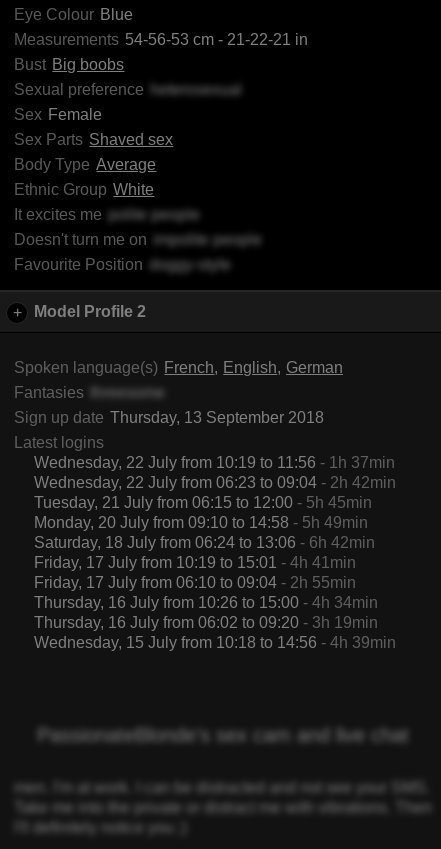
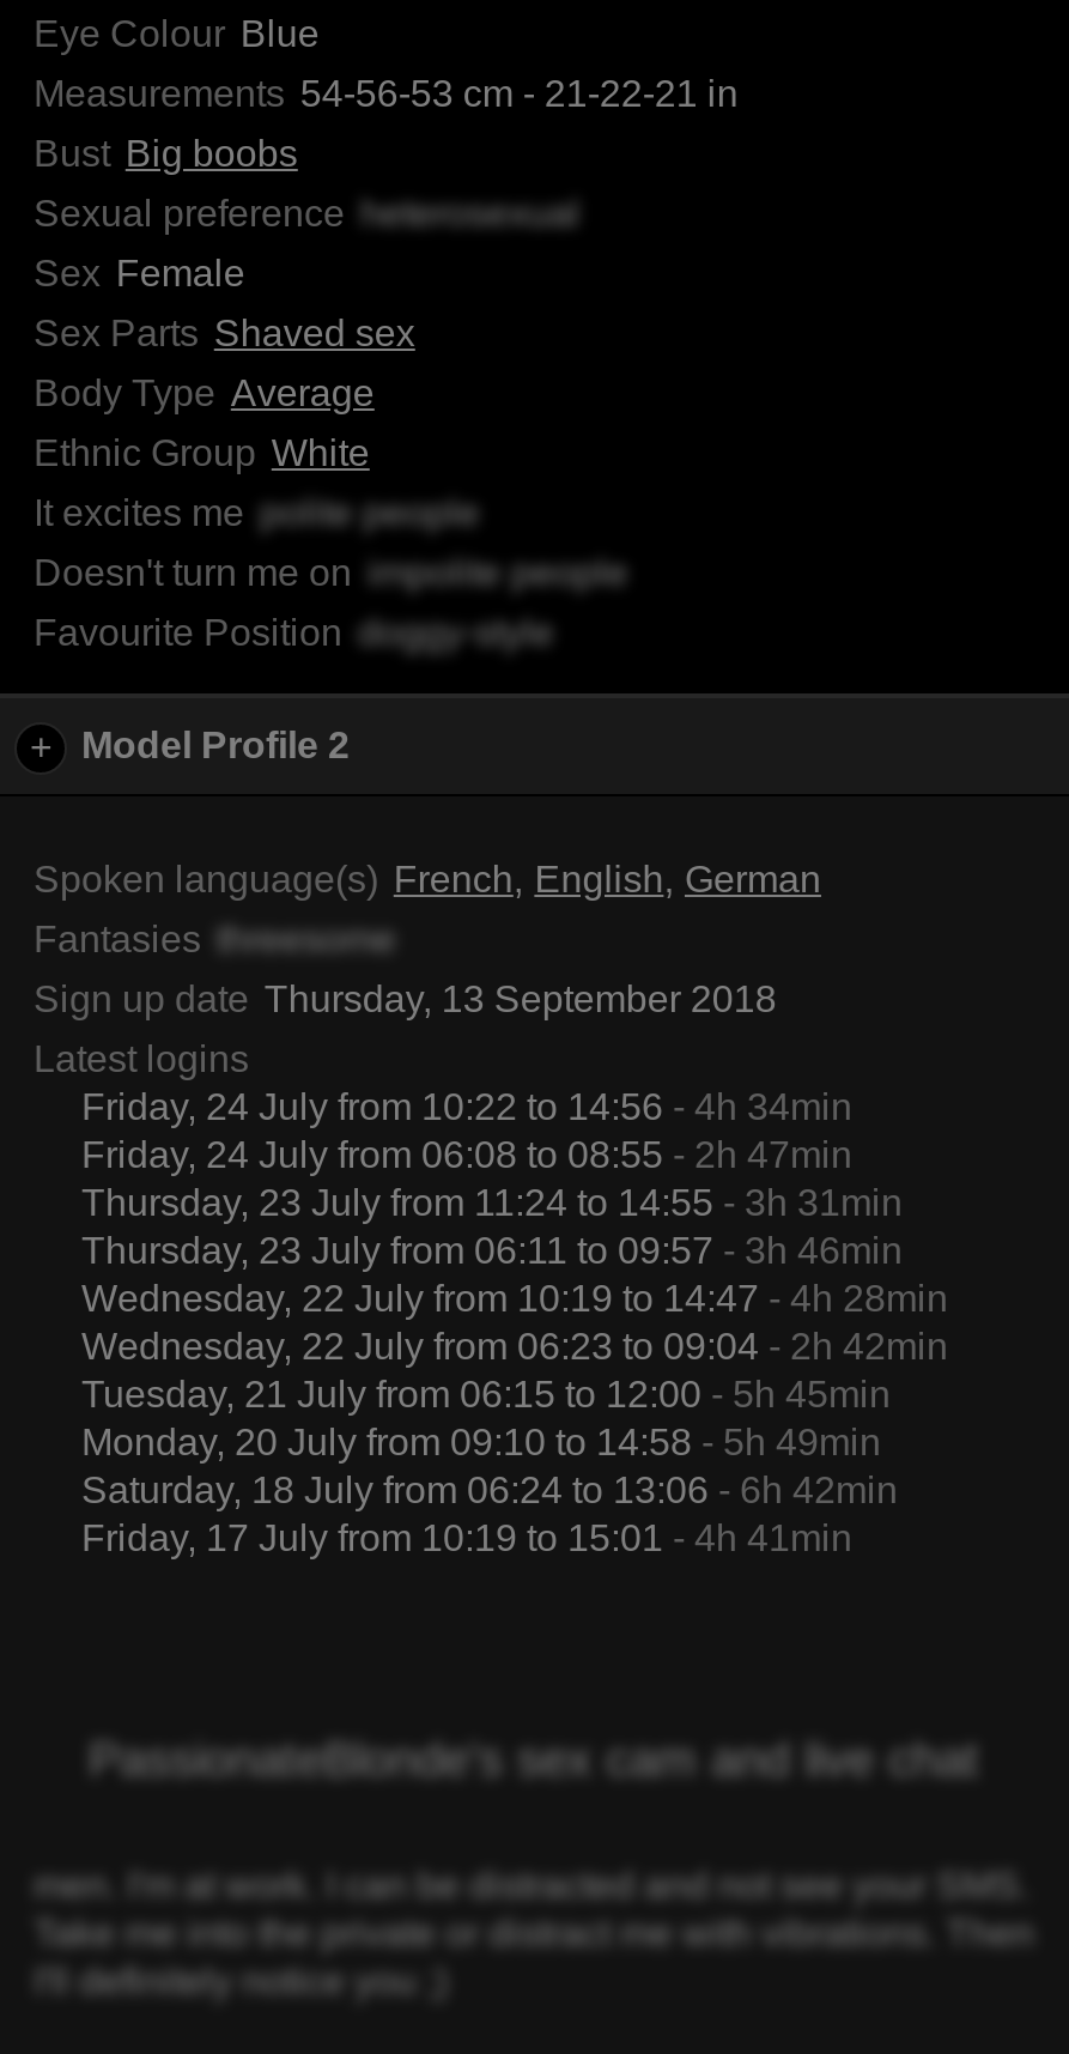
- Wednesday, 22 July from 10:19 to 11:56 - 1h 37min
+ Friday, 24 July from 10:22 to 14:56 - 4h 34min
+ Friday, 24 July from 06:08 to 08:55 - 2h 47min
+ Thursday, 23 July from 11:24 to 14:55 - 3h 31min
+ Thursday, 23 July from 06:11 to 09:57 - 3h 46min
+ Wednesday, 22 July from 10:19 to 14:47 - 4h 28min

moved down: Wednesday, 22 July from 06:23 to 09:04 - 2h 42min | Tuesday, 21 July from 06:15 to 12:00 - 5h 45min | Monday, 20 July from 09:10 to 14:58 - 5h 49min | Saturday, 18 July from 06:24 to 13:06 - 6h 42min | Friday, 17 July from 10:19 to 15:01 - 4h 41min

- Friday, 17 July from 06:10 to 09:04 - 2h 55min
- Thursday, 16 July from 10:26 to 15:00 - 4h 34min
- Thursday, 16 July from 06:02 to 09:20 - 3h 19min
- Wednesday, 15 July from 10:18 to 14:56 - 4h 39min
